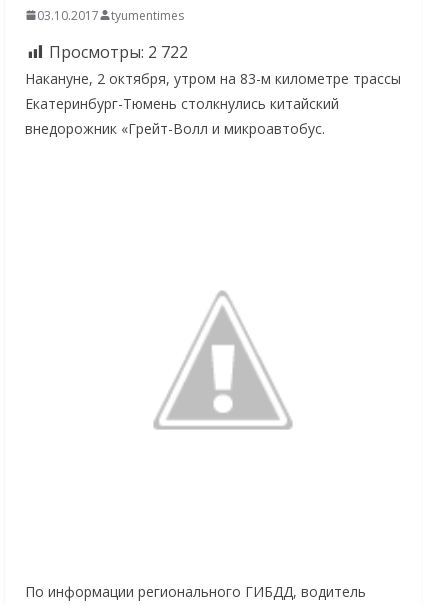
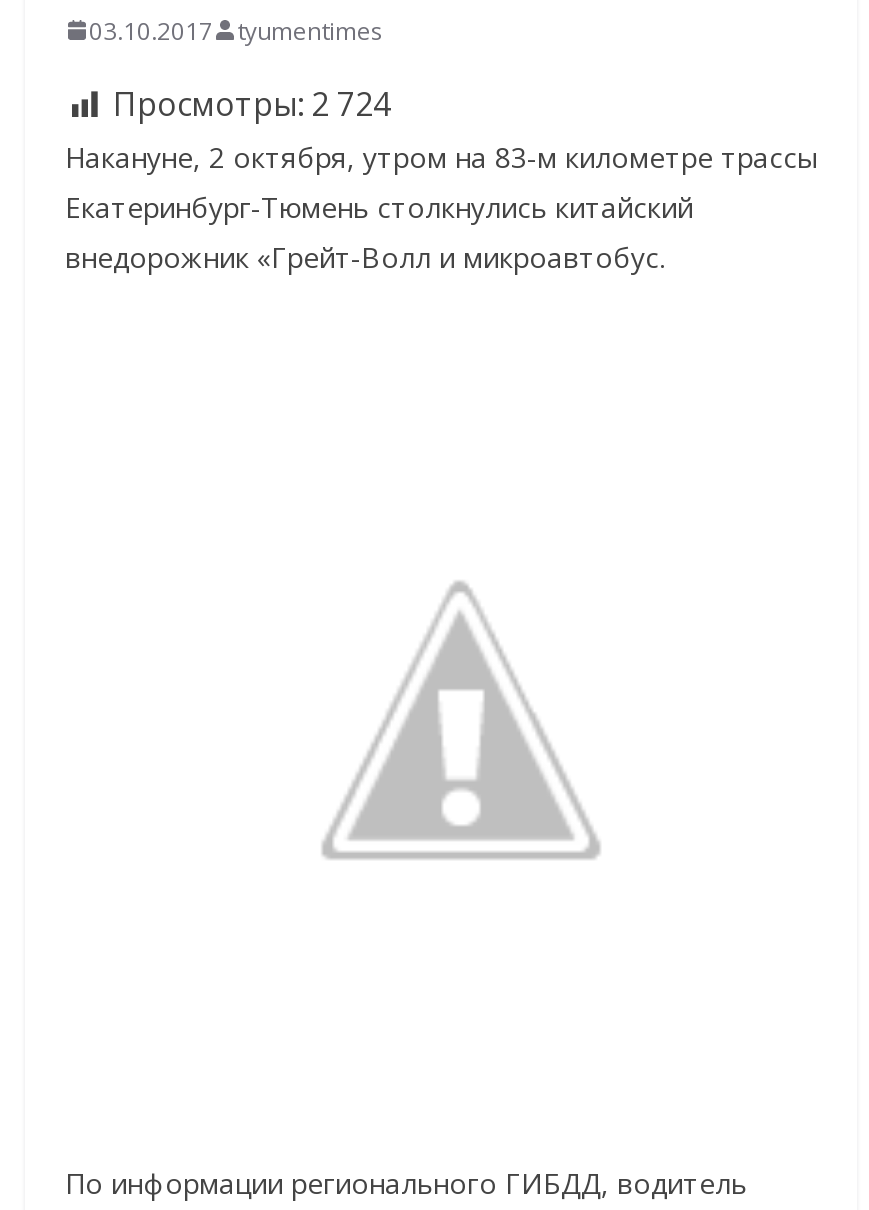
- Просмотры: 2 722
+ Просмотры: 2 724
